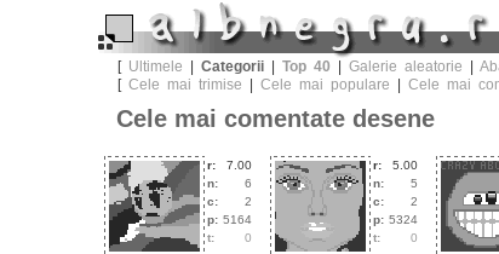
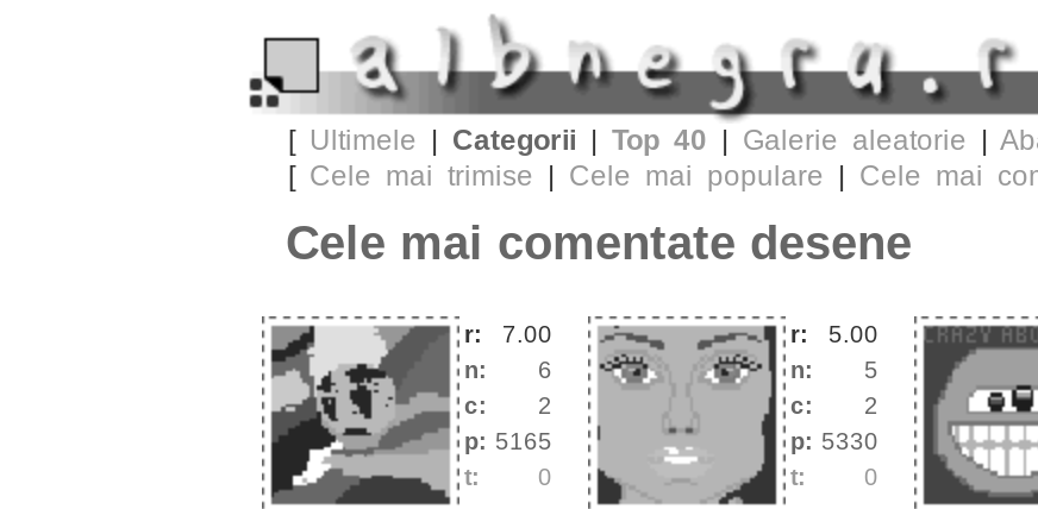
- p: 5164
+ p: 5165

- p: 5324
+ p: 5330
